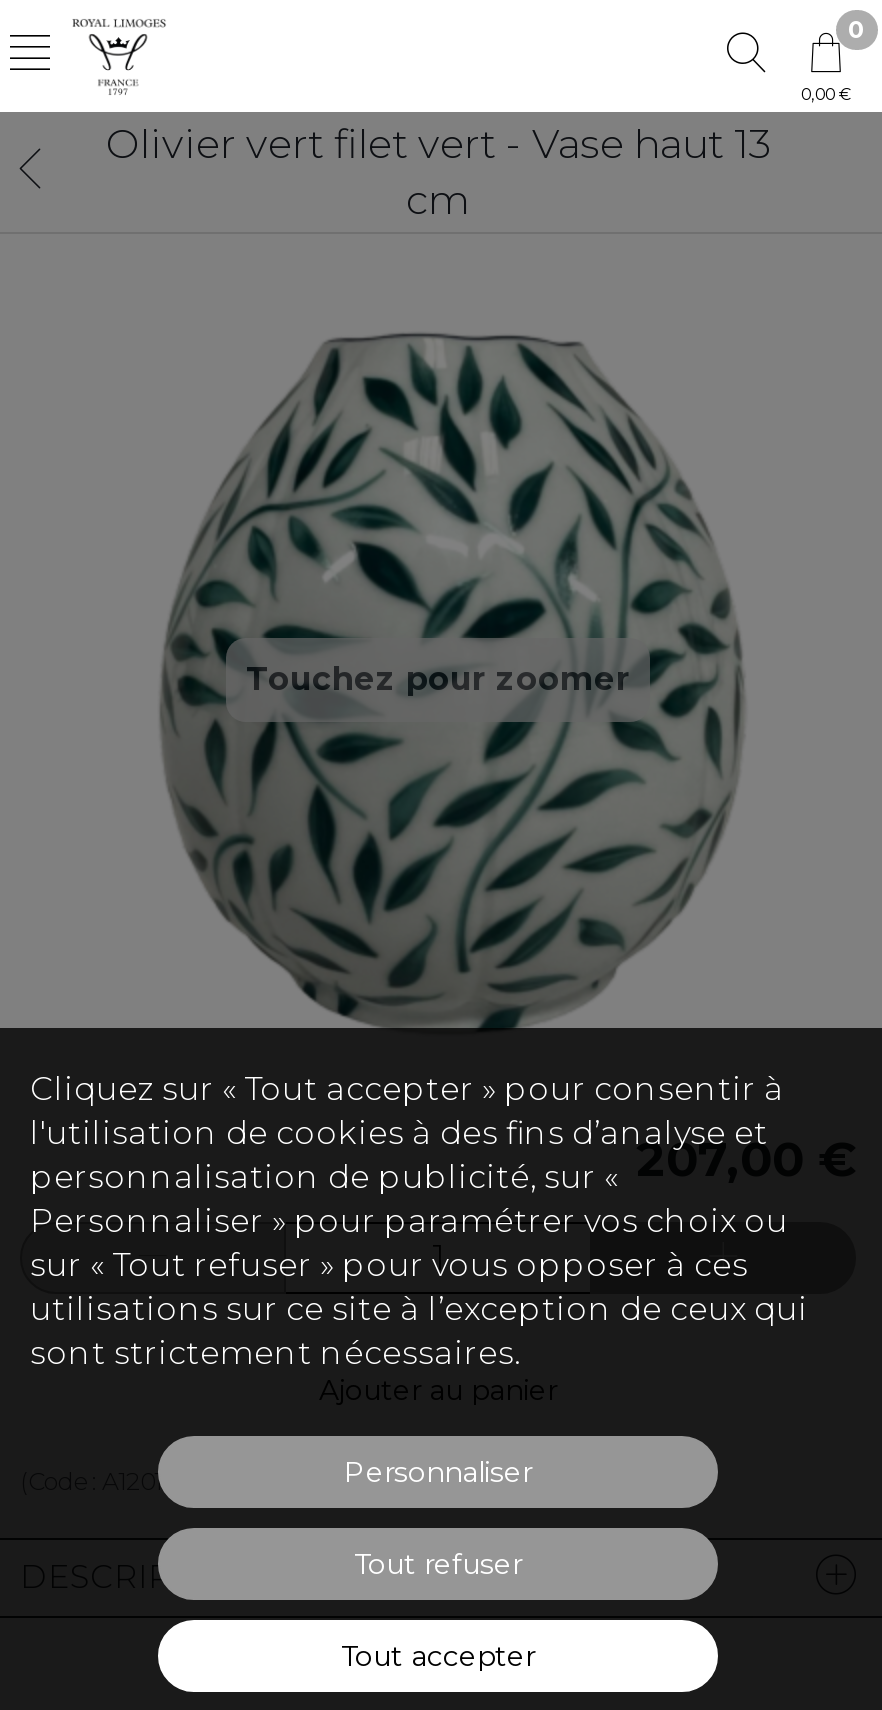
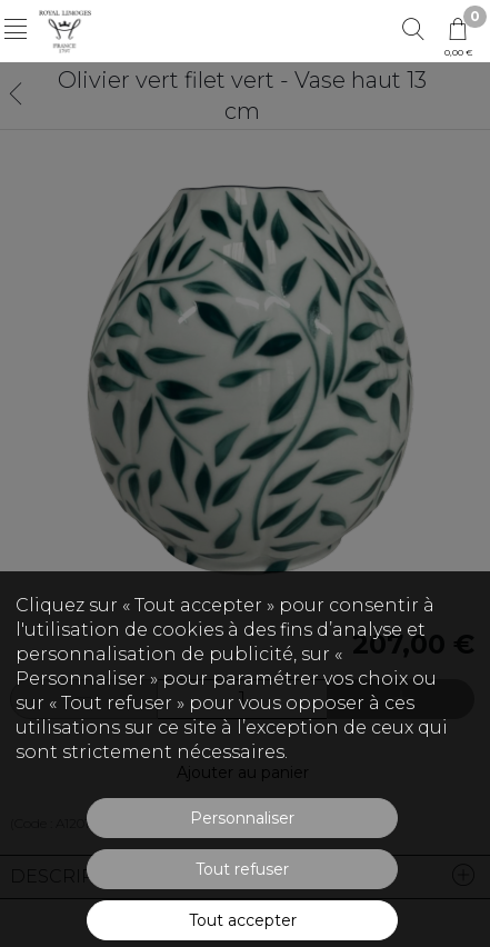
- Touchez pour zoomer
